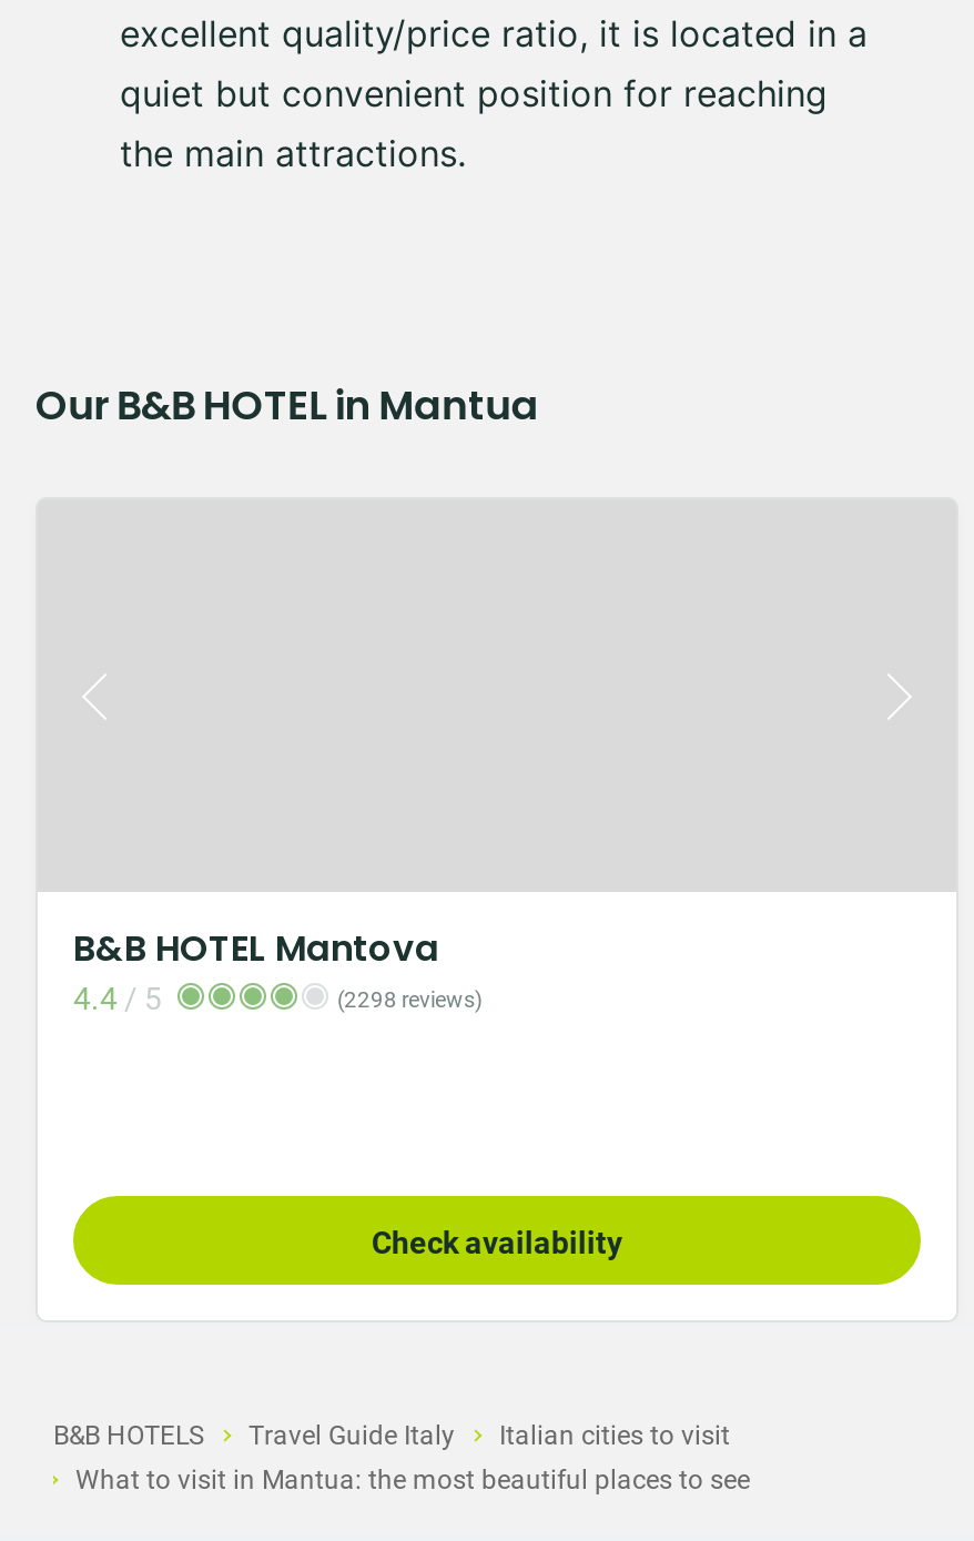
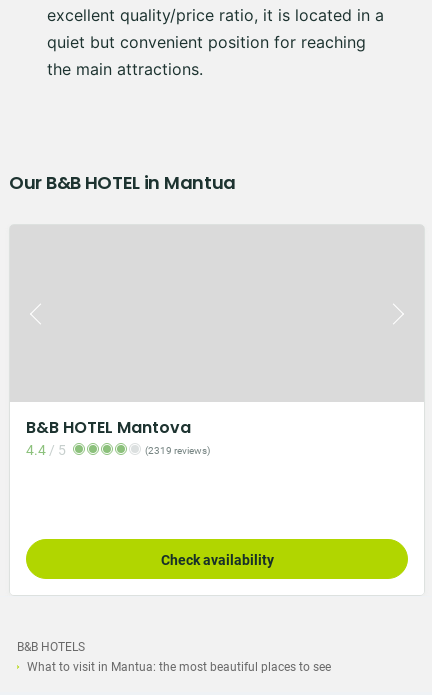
- (2298 reviews)
+ (2319 reviews)

- Travel Guide Italy
- Italian cities to visit
